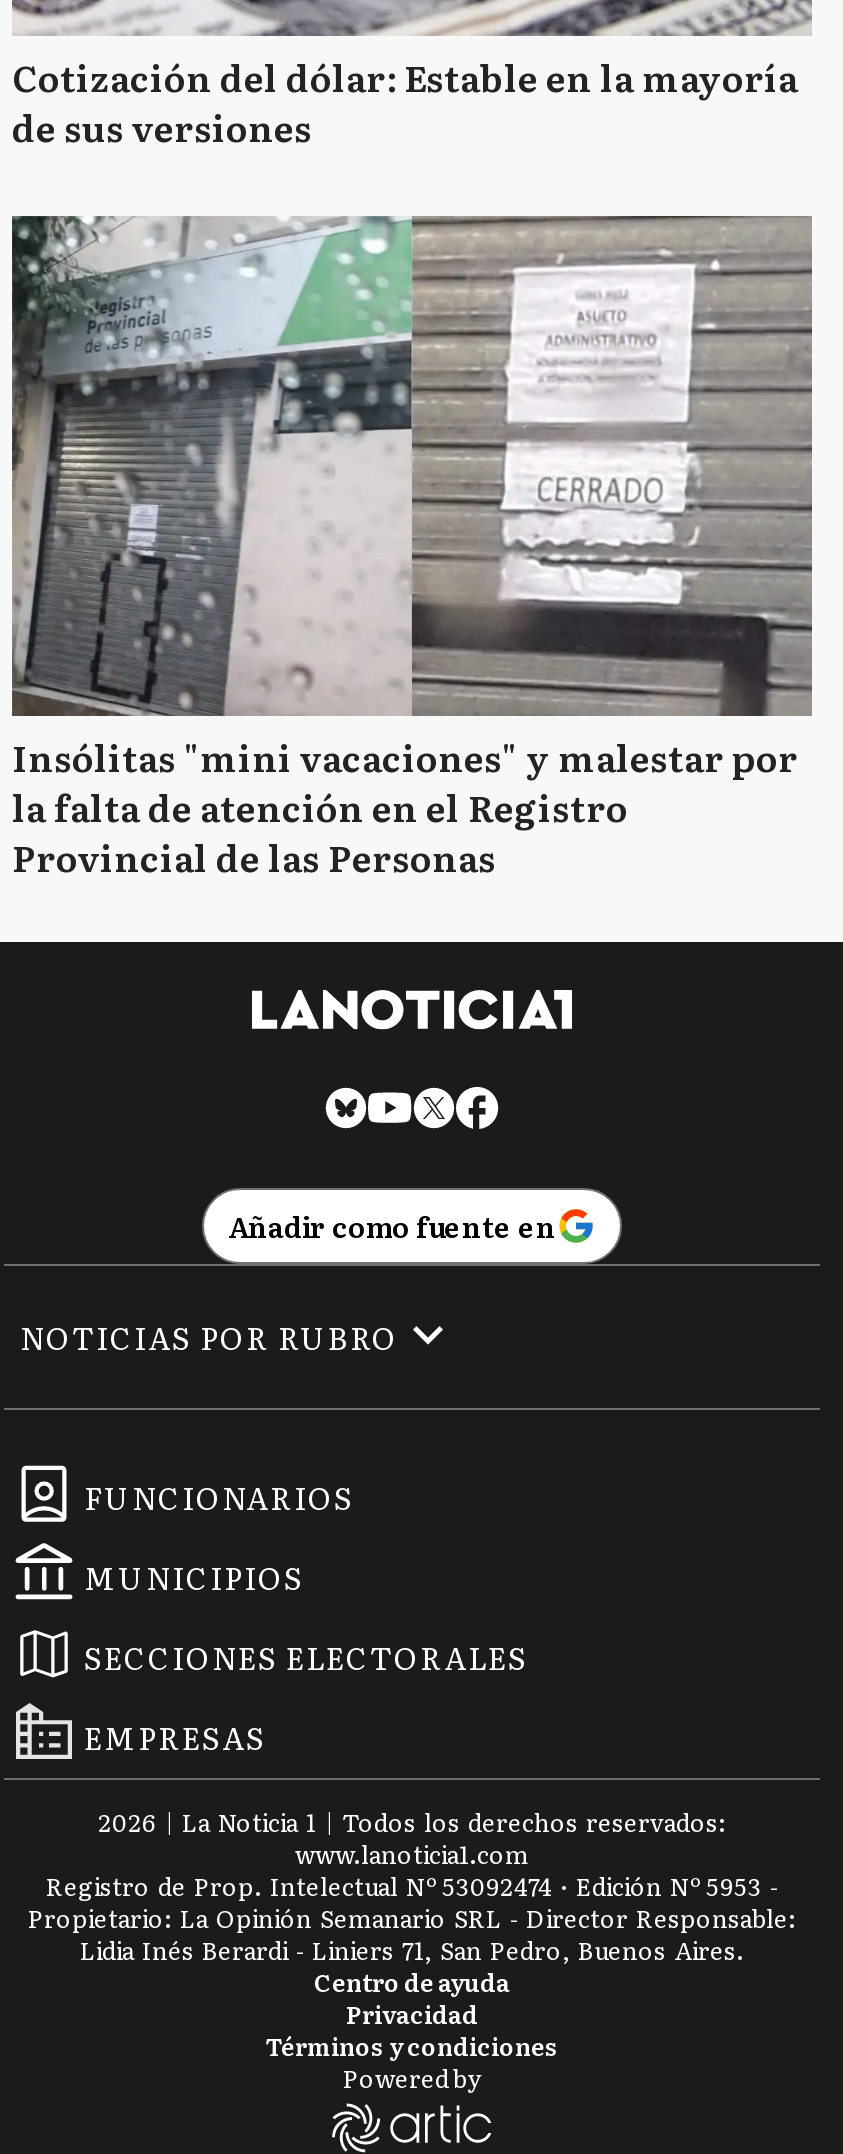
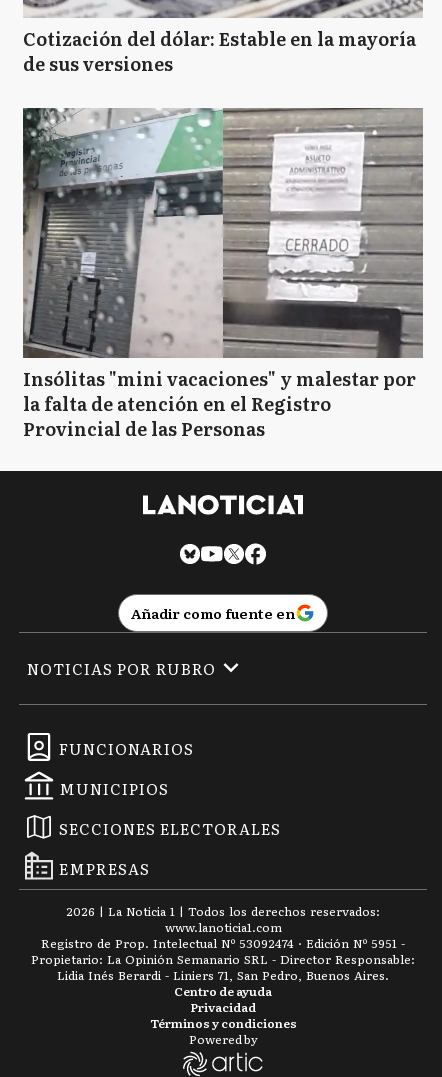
- Registro de Prop. Intelectual Nº 53092474 · Edición Nº 5953 -
+ Registro de Prop. Intelectual Nº 53092474 · Edición Nº 5951 -
